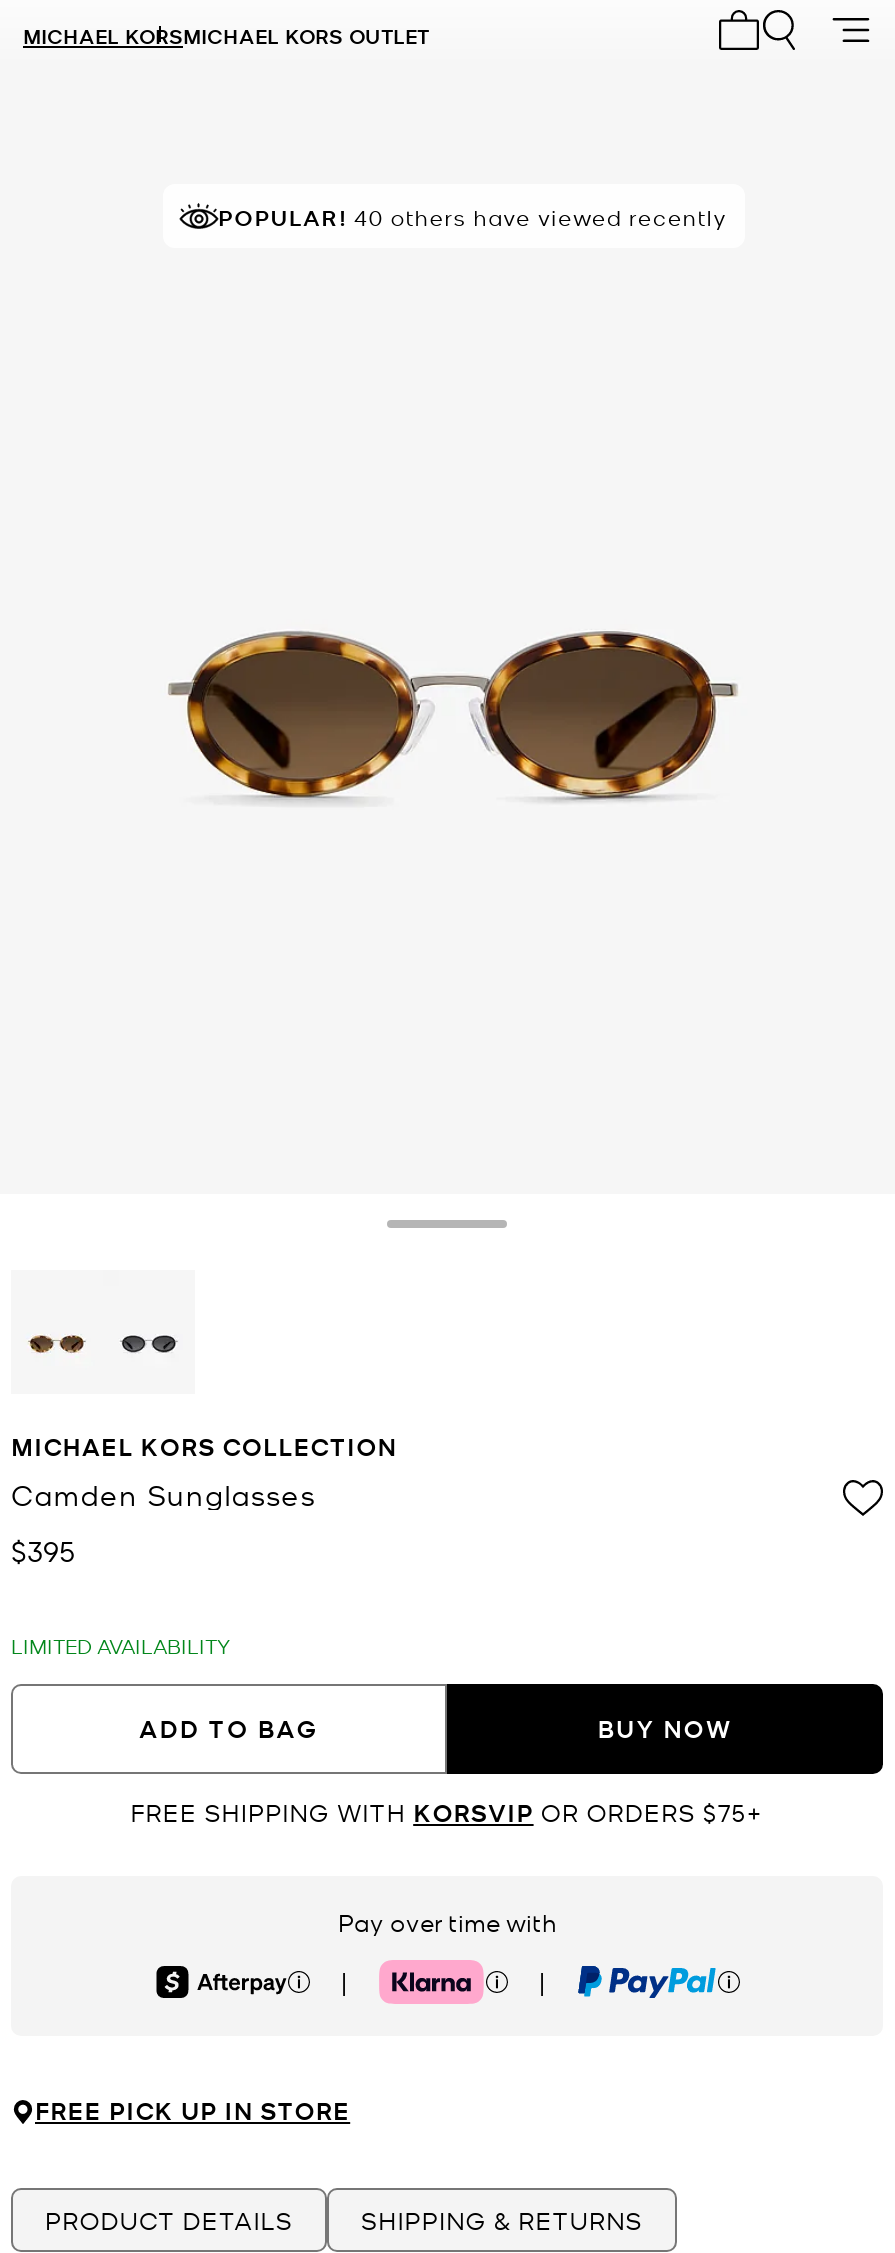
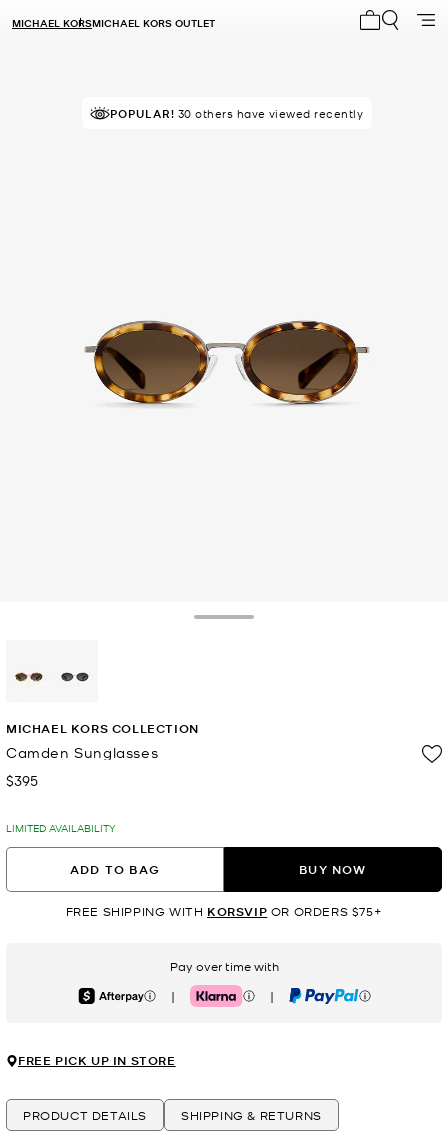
- POPULAR! 40 others have viewed recently
+ POPULAR! 30 others have viewed recently
